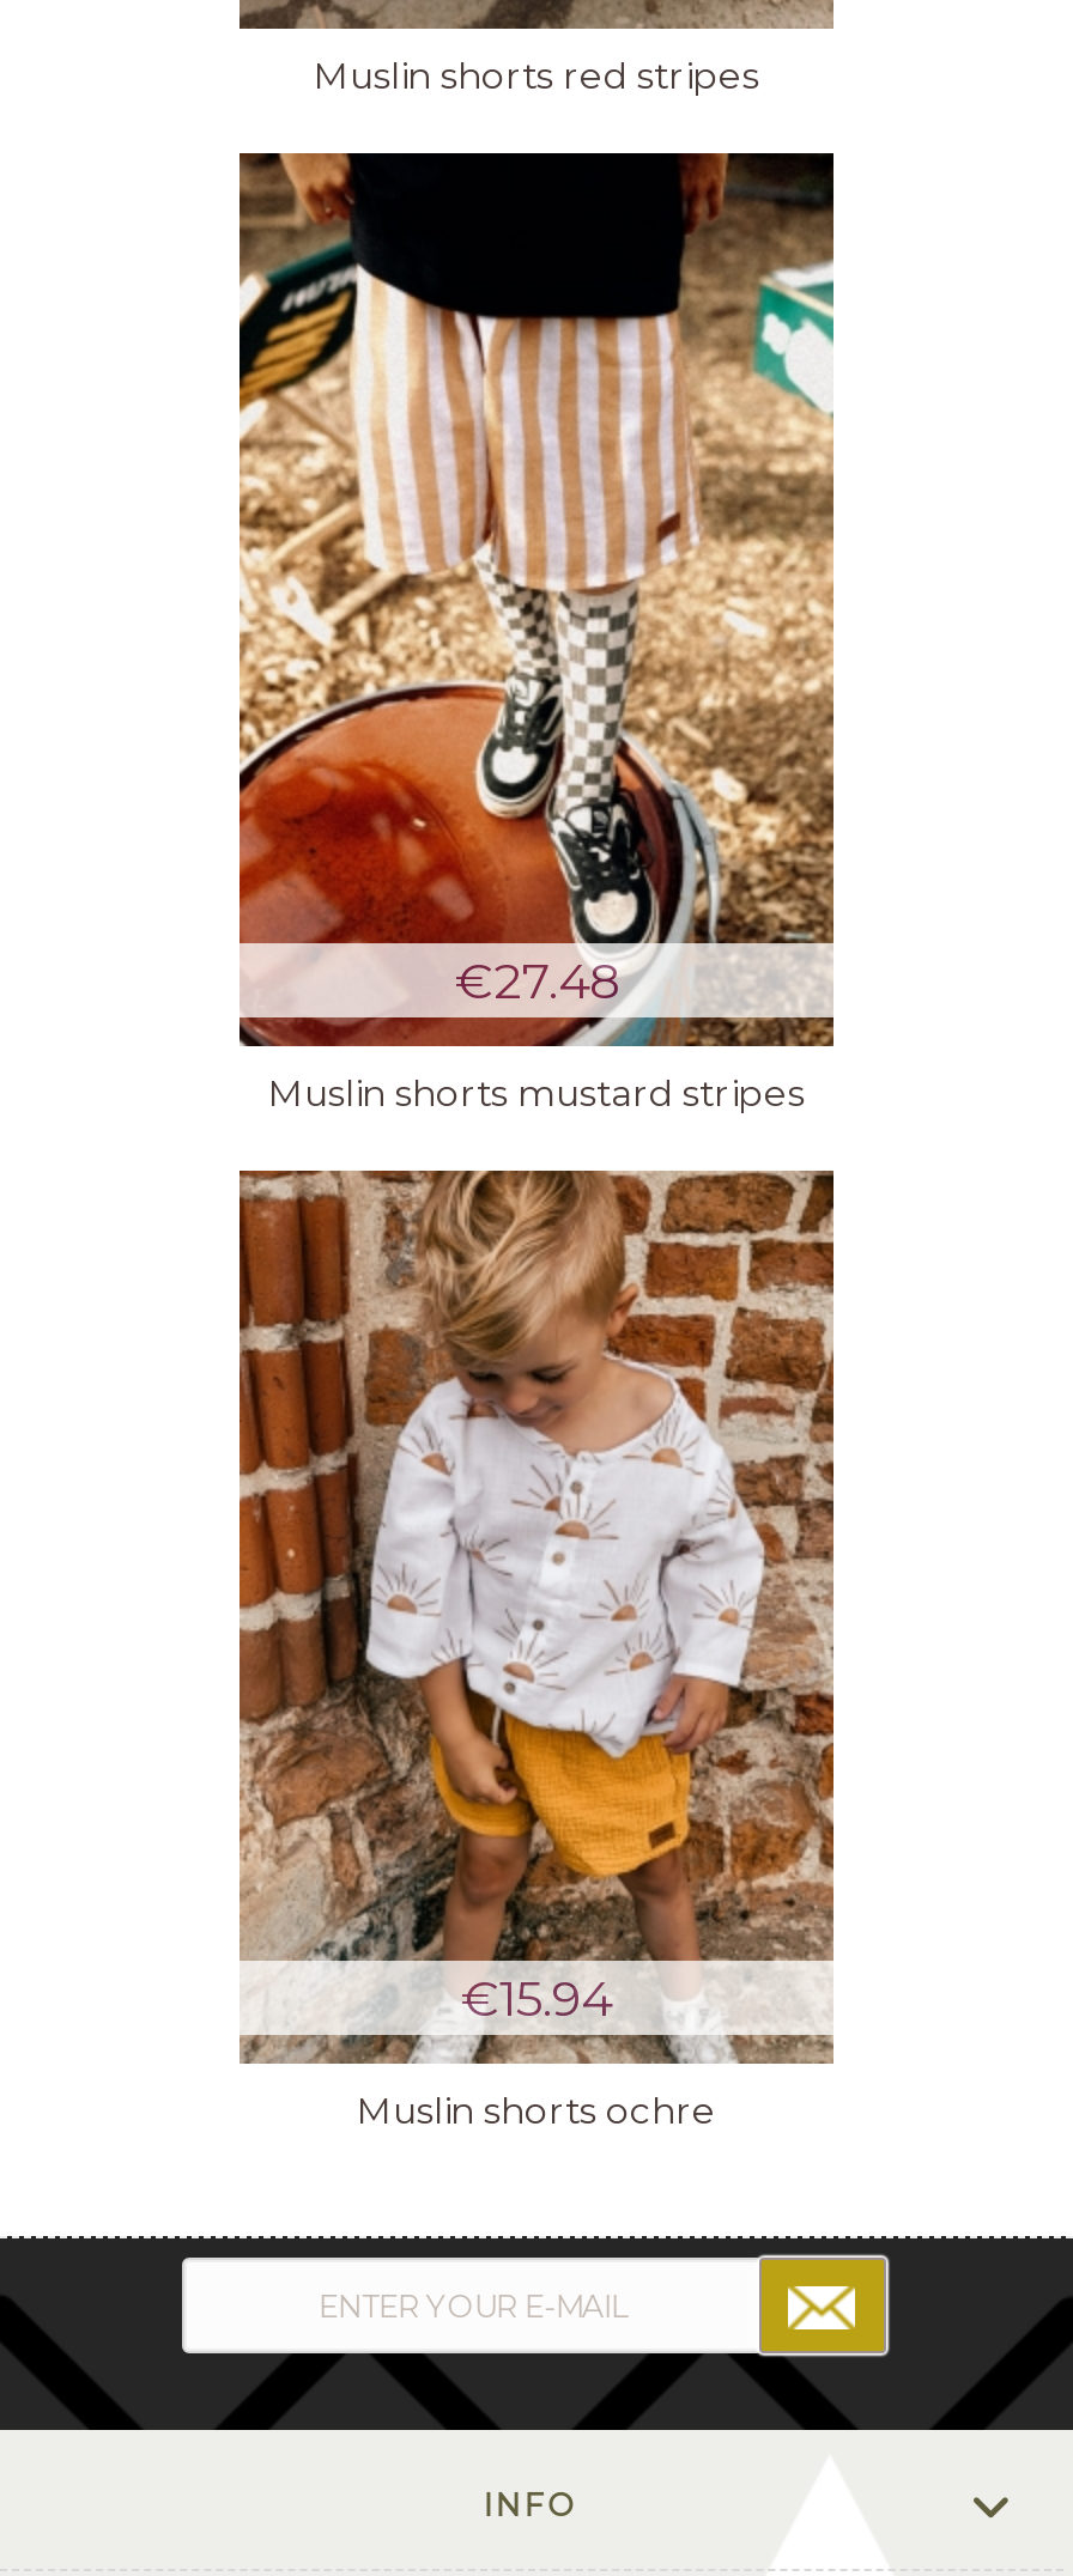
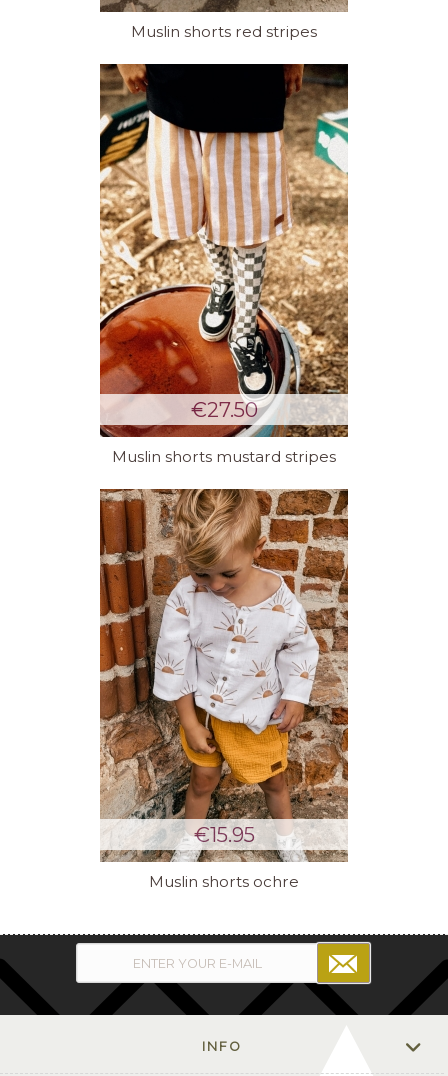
- €27.48
+ €27.50

- €15.94
+ €15.95
